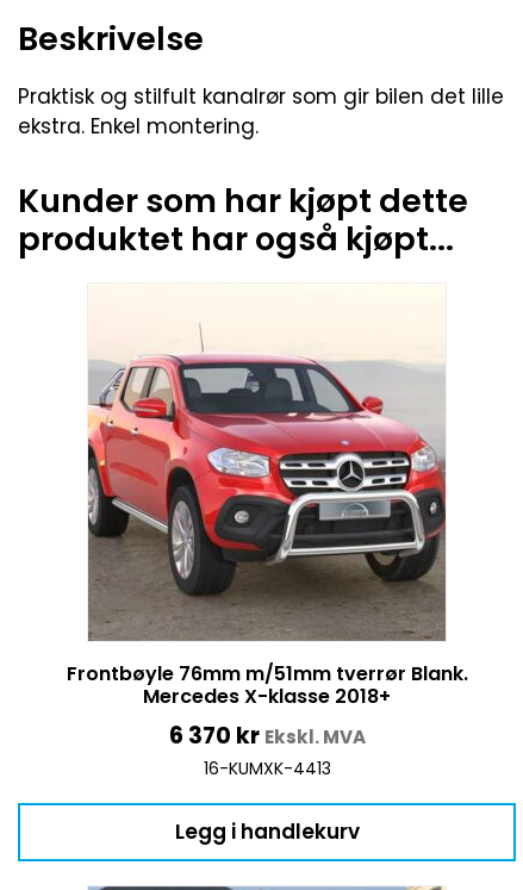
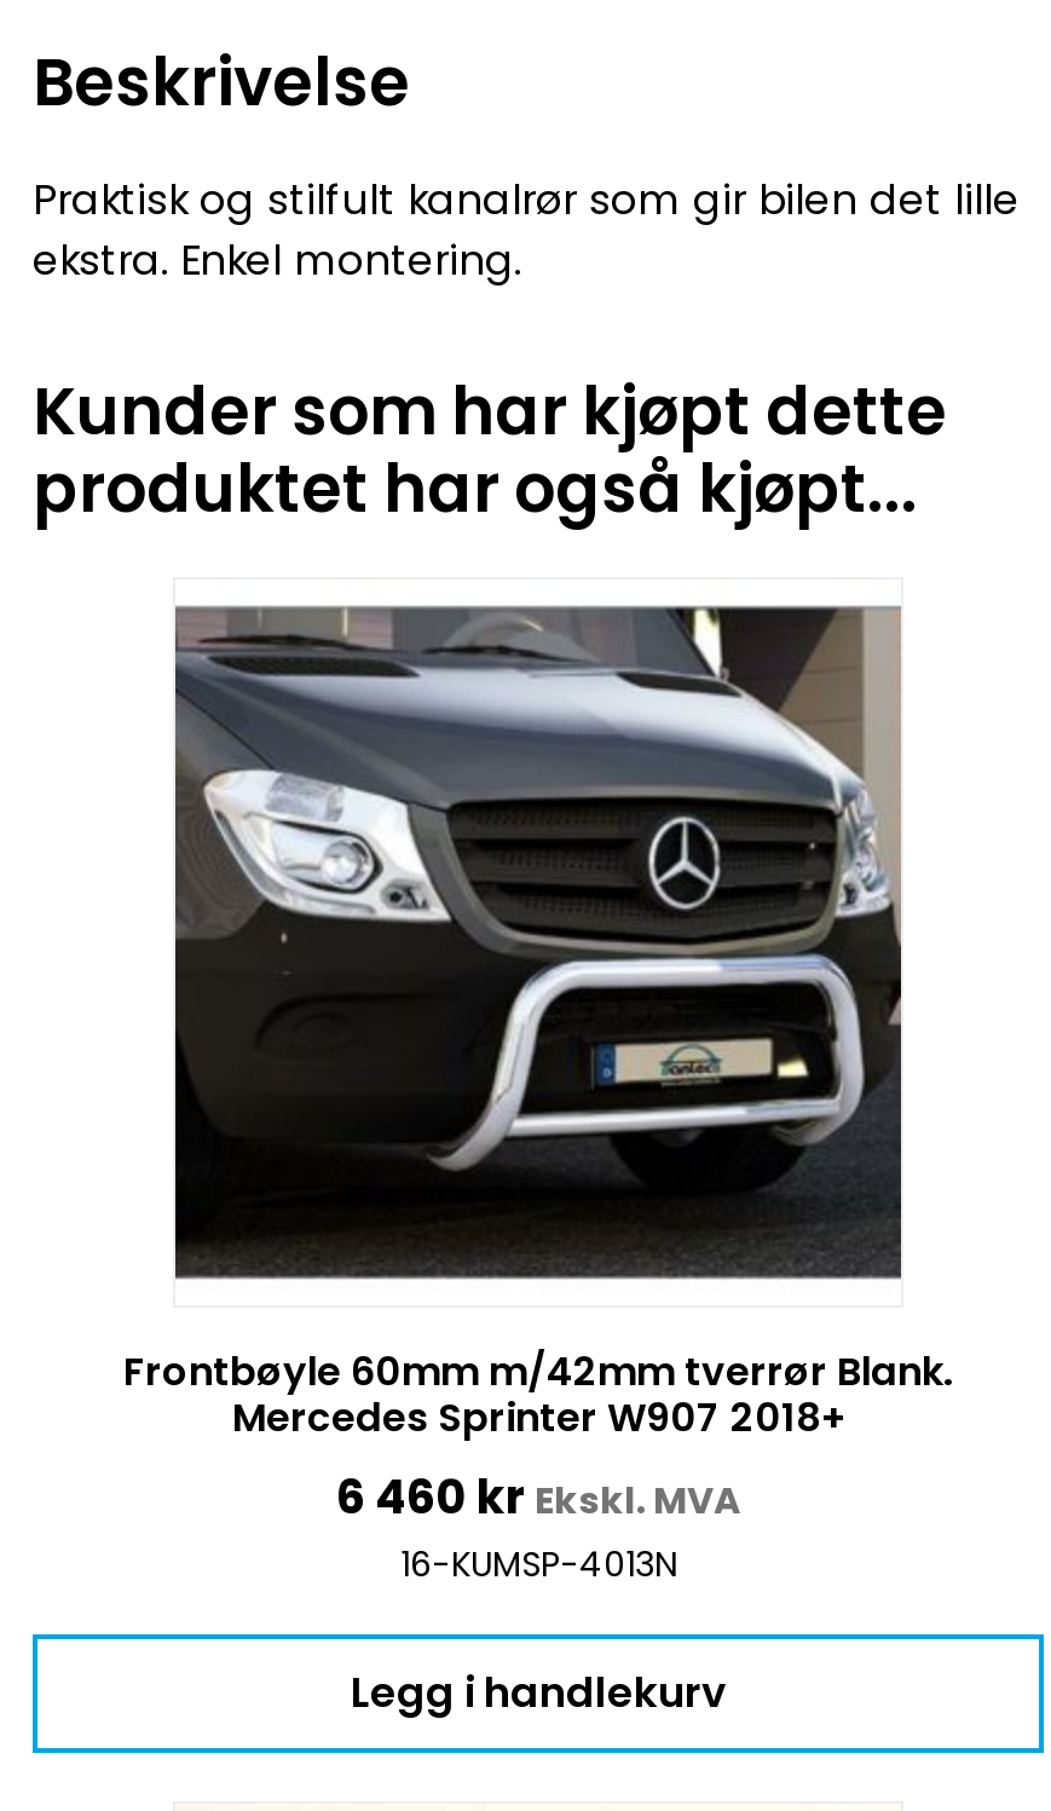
- [image]
- Frontbøyle 76mm m/51mm tverrør Blank.
- Mercedes X-klasse 2018+
- 6 370 kr Ekskl. MVA
- 16-KUMXK-4413
+ [image]
+ Frontbøyle 60mm m/42mm tverrør Blank.
+ Mercedes Sprinter W907 2018+
+ 6 460 kr Ekskl. MVA
+ 16-KUMSP-4013N
